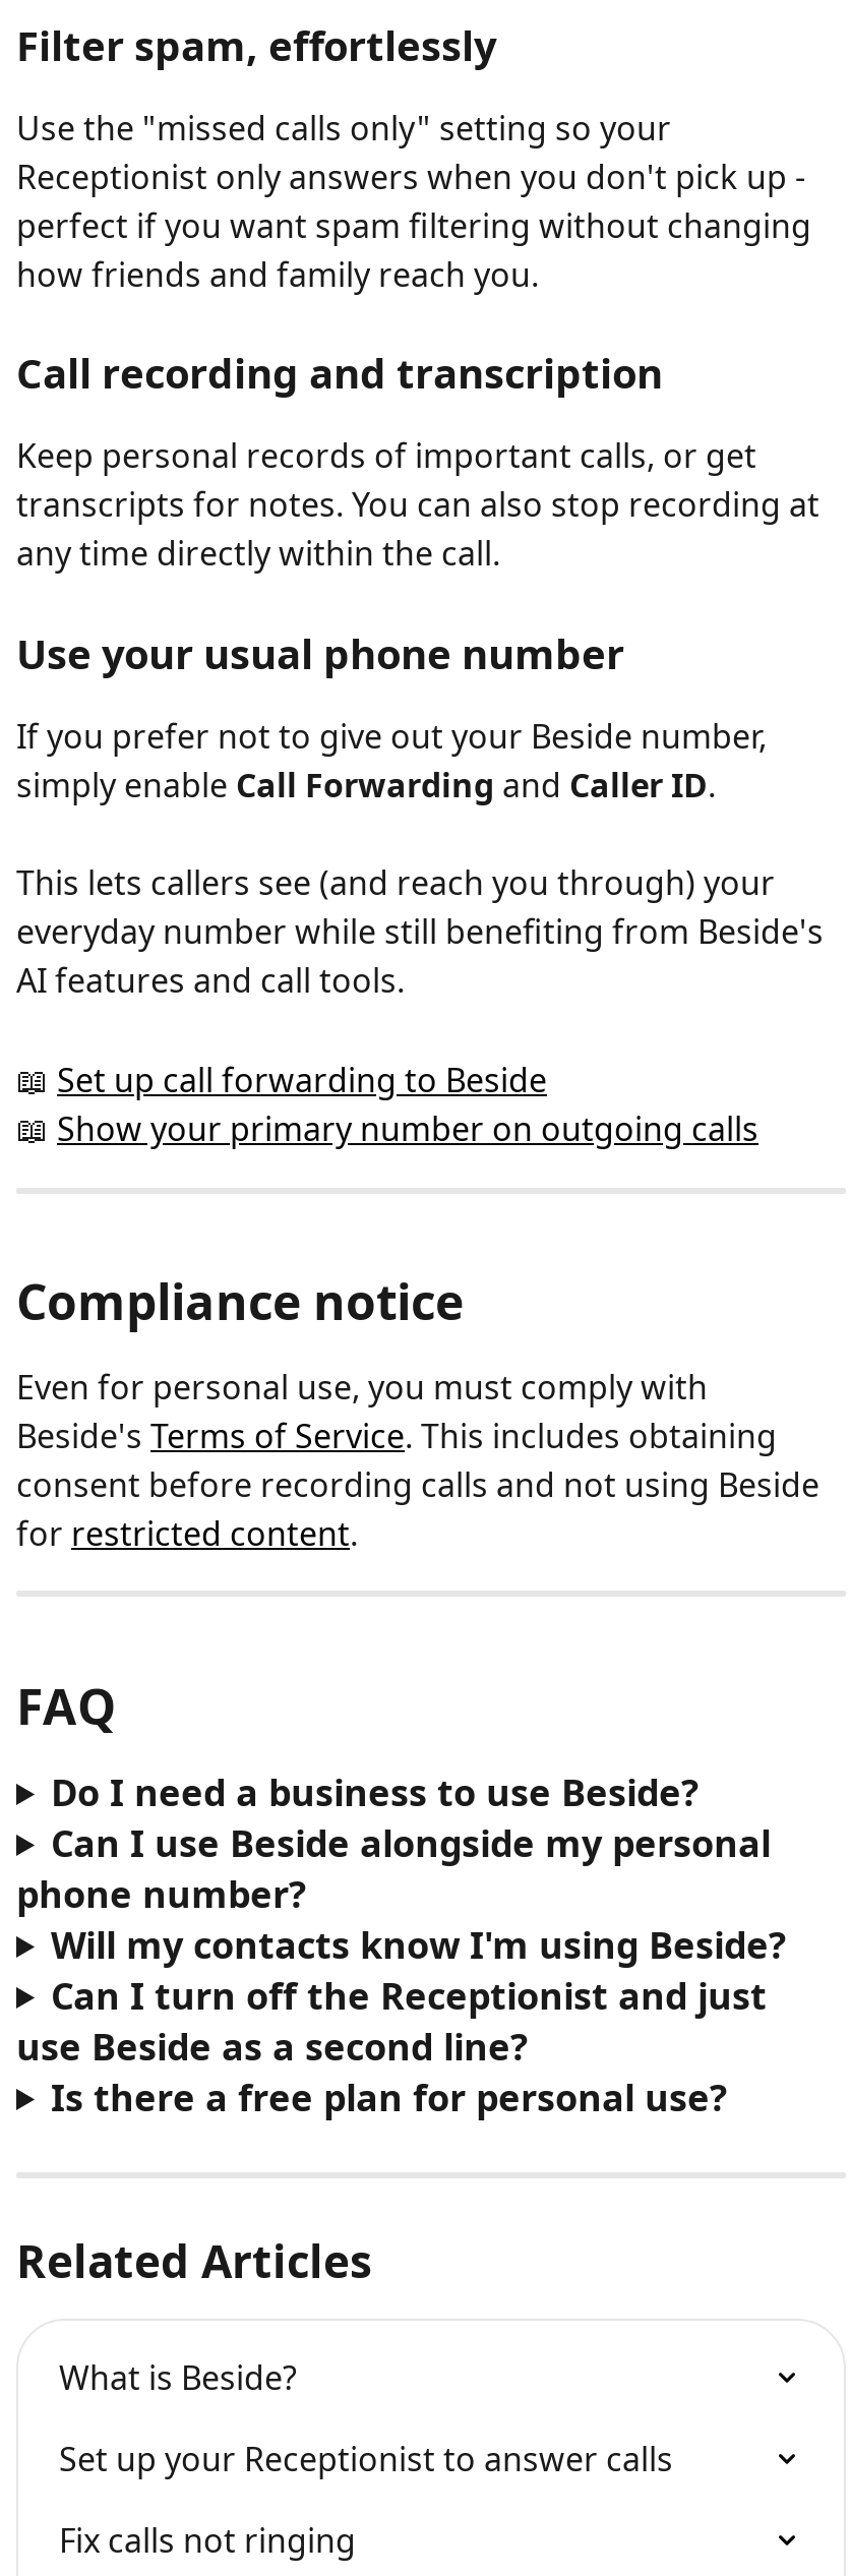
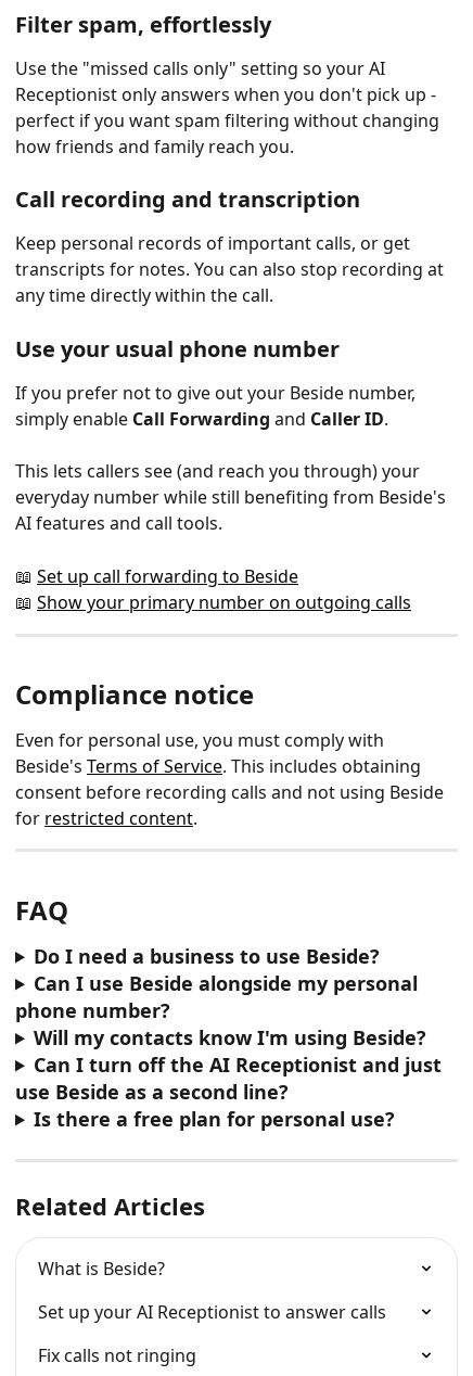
- Use the "missed calls only" setting so your
+ Use the "missed calls only" setting so your AI

- Can I turn off the Receptionist and just
+ Can I turn off the AI Receptionist and just

- Set up your Receptionist to answer calls
+ Set up your AI Receptionist to answer calls
